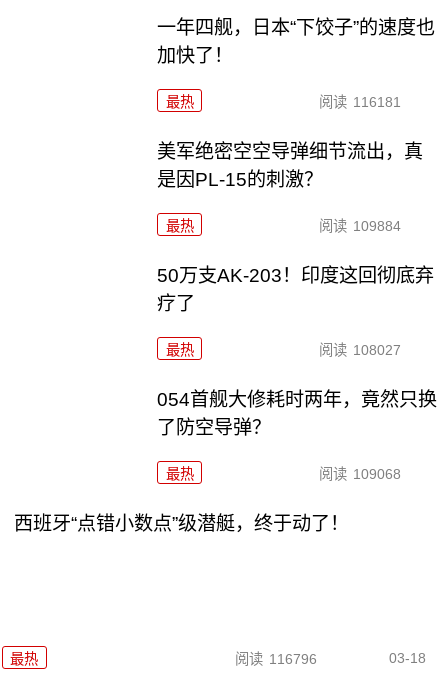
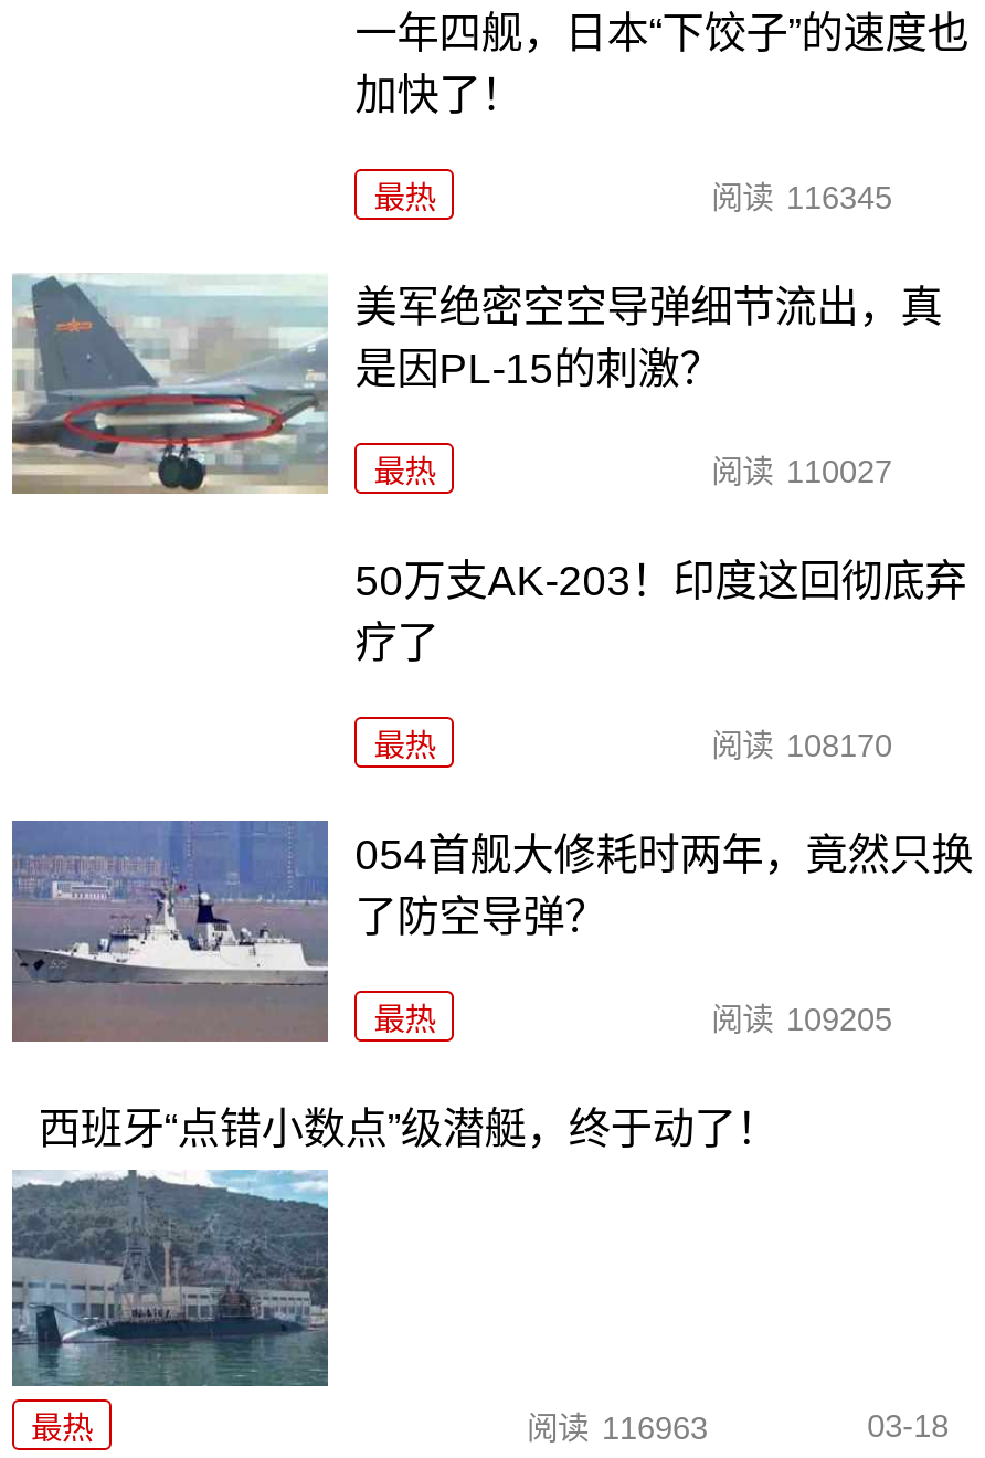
- 阅读 116181
+ 阅读 116345

+ [image]

- 阅读 109884
+ 阅读 110027

- 阅读 108027
+ 阅读 108170

+ [image]

- 阅读 109068
+ 阅读 109205

+ [image]

- 阅读 116796
+ 阅读 116963
